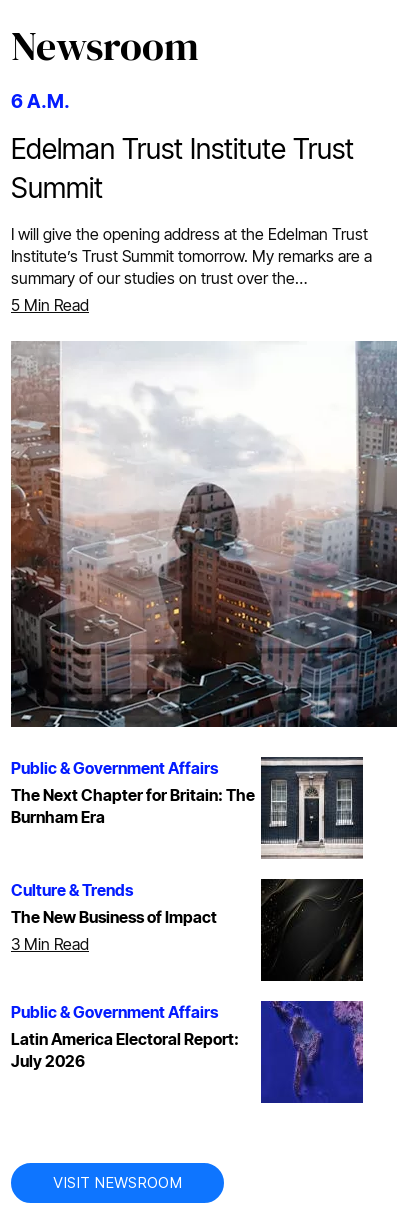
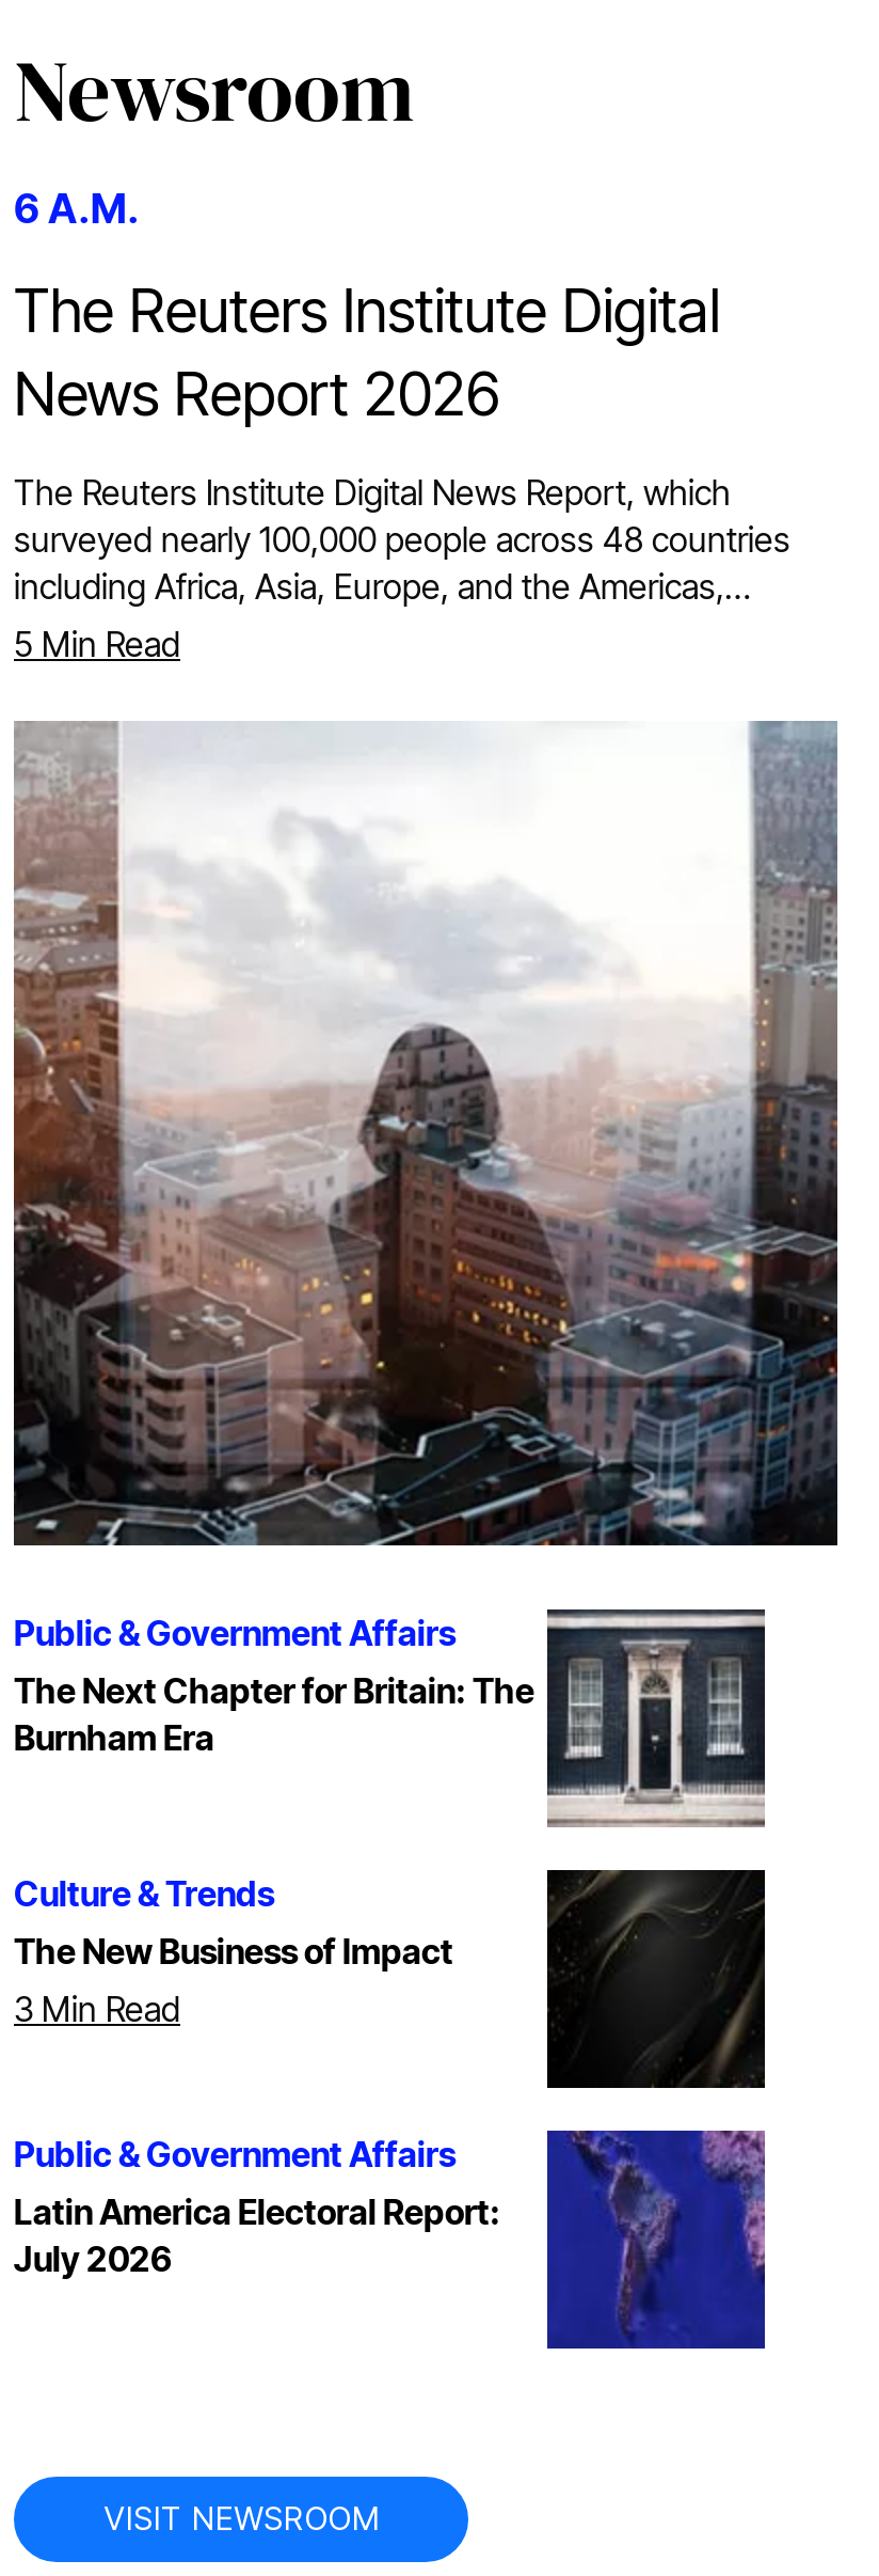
- Edelman Trust Institute Trust
- Summit
+ The Reuters Institute Digital
+ News Report 2026

- I will give the opening address at the Edelman Trust
- Institute’s Trust Summit tomorrow. My remarks are a
- summary of our studies on trust over the…
+ The Reuters Institute Digital News Report, which
+ surveyed nearly 100,000 people across 48 countries
+ including Africa, Asia, Europe, and the Americas,…
